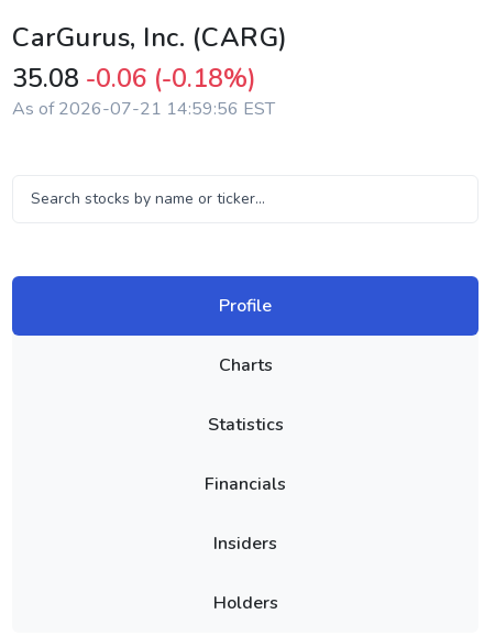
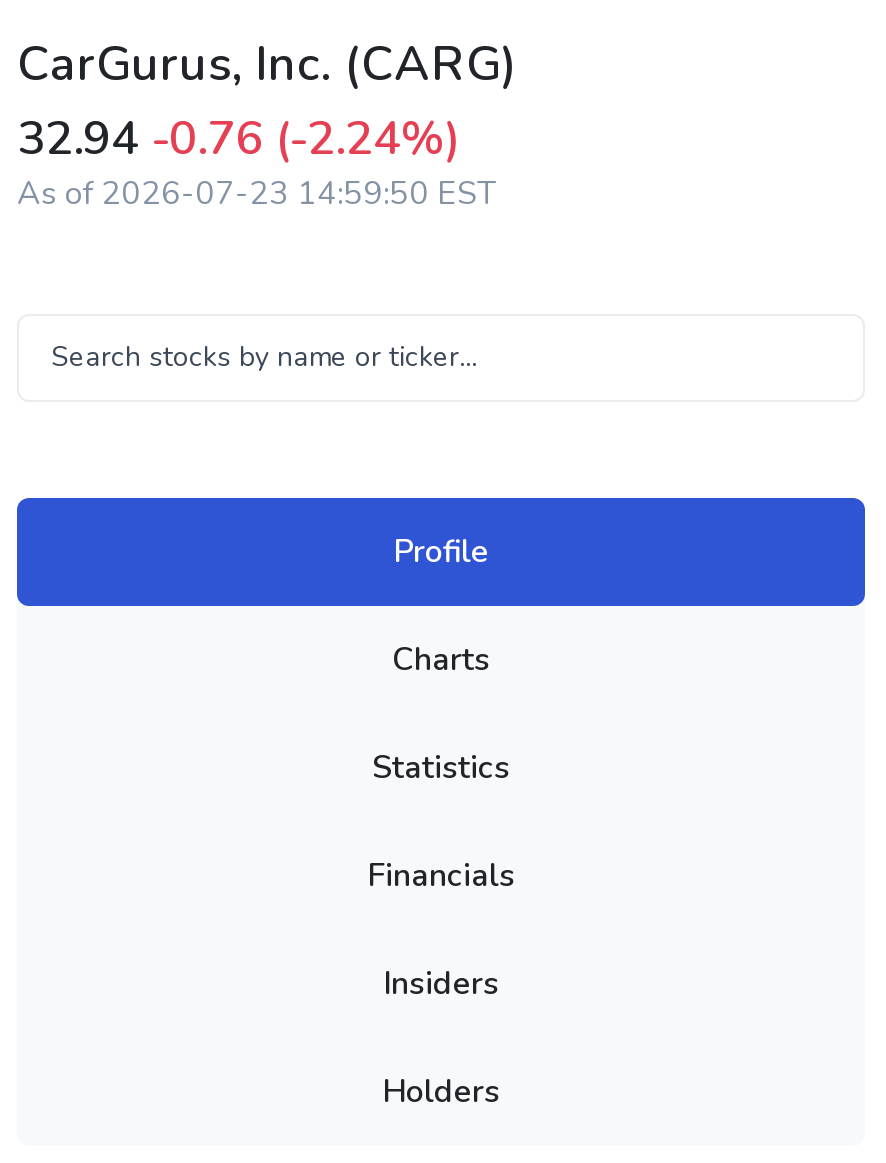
- 35.08 -0.06 (-0.18%)
+ 32.94 -0.76 (-2.24%)

- As of 2026-07-21 14:59:56 EST
+ As of 2026-07-23 14:59:50 EST
